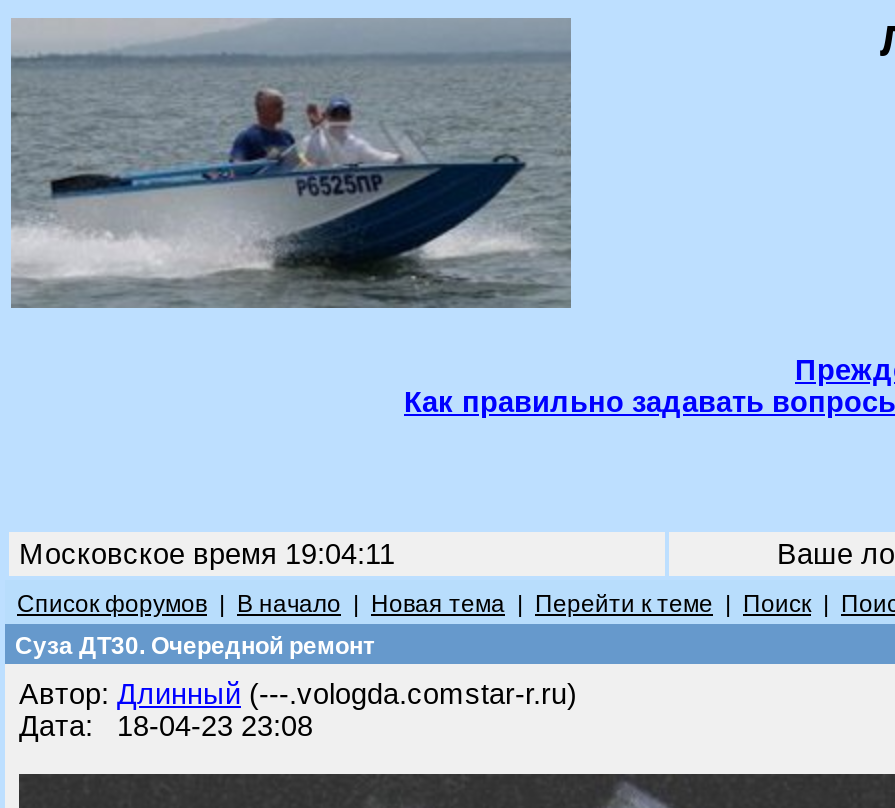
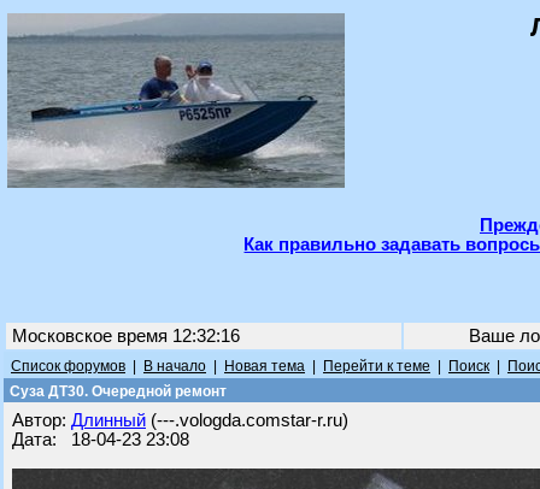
- Московское время 19:04:11
+ Московское время 12:32:16
